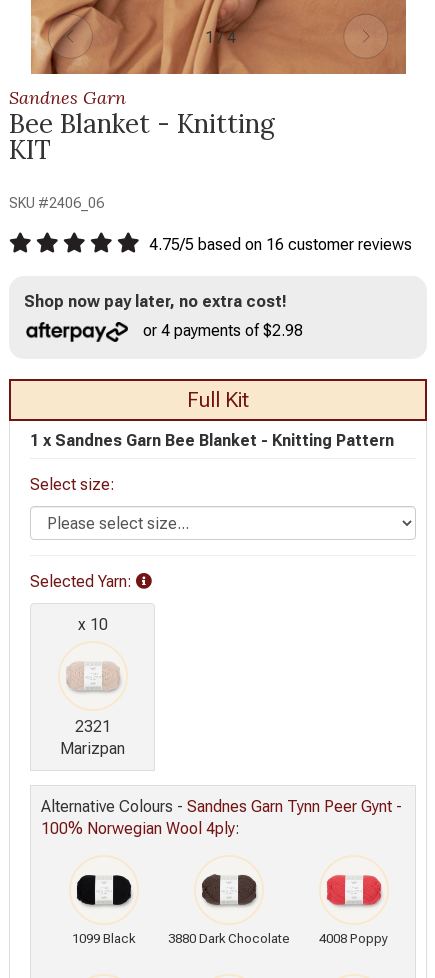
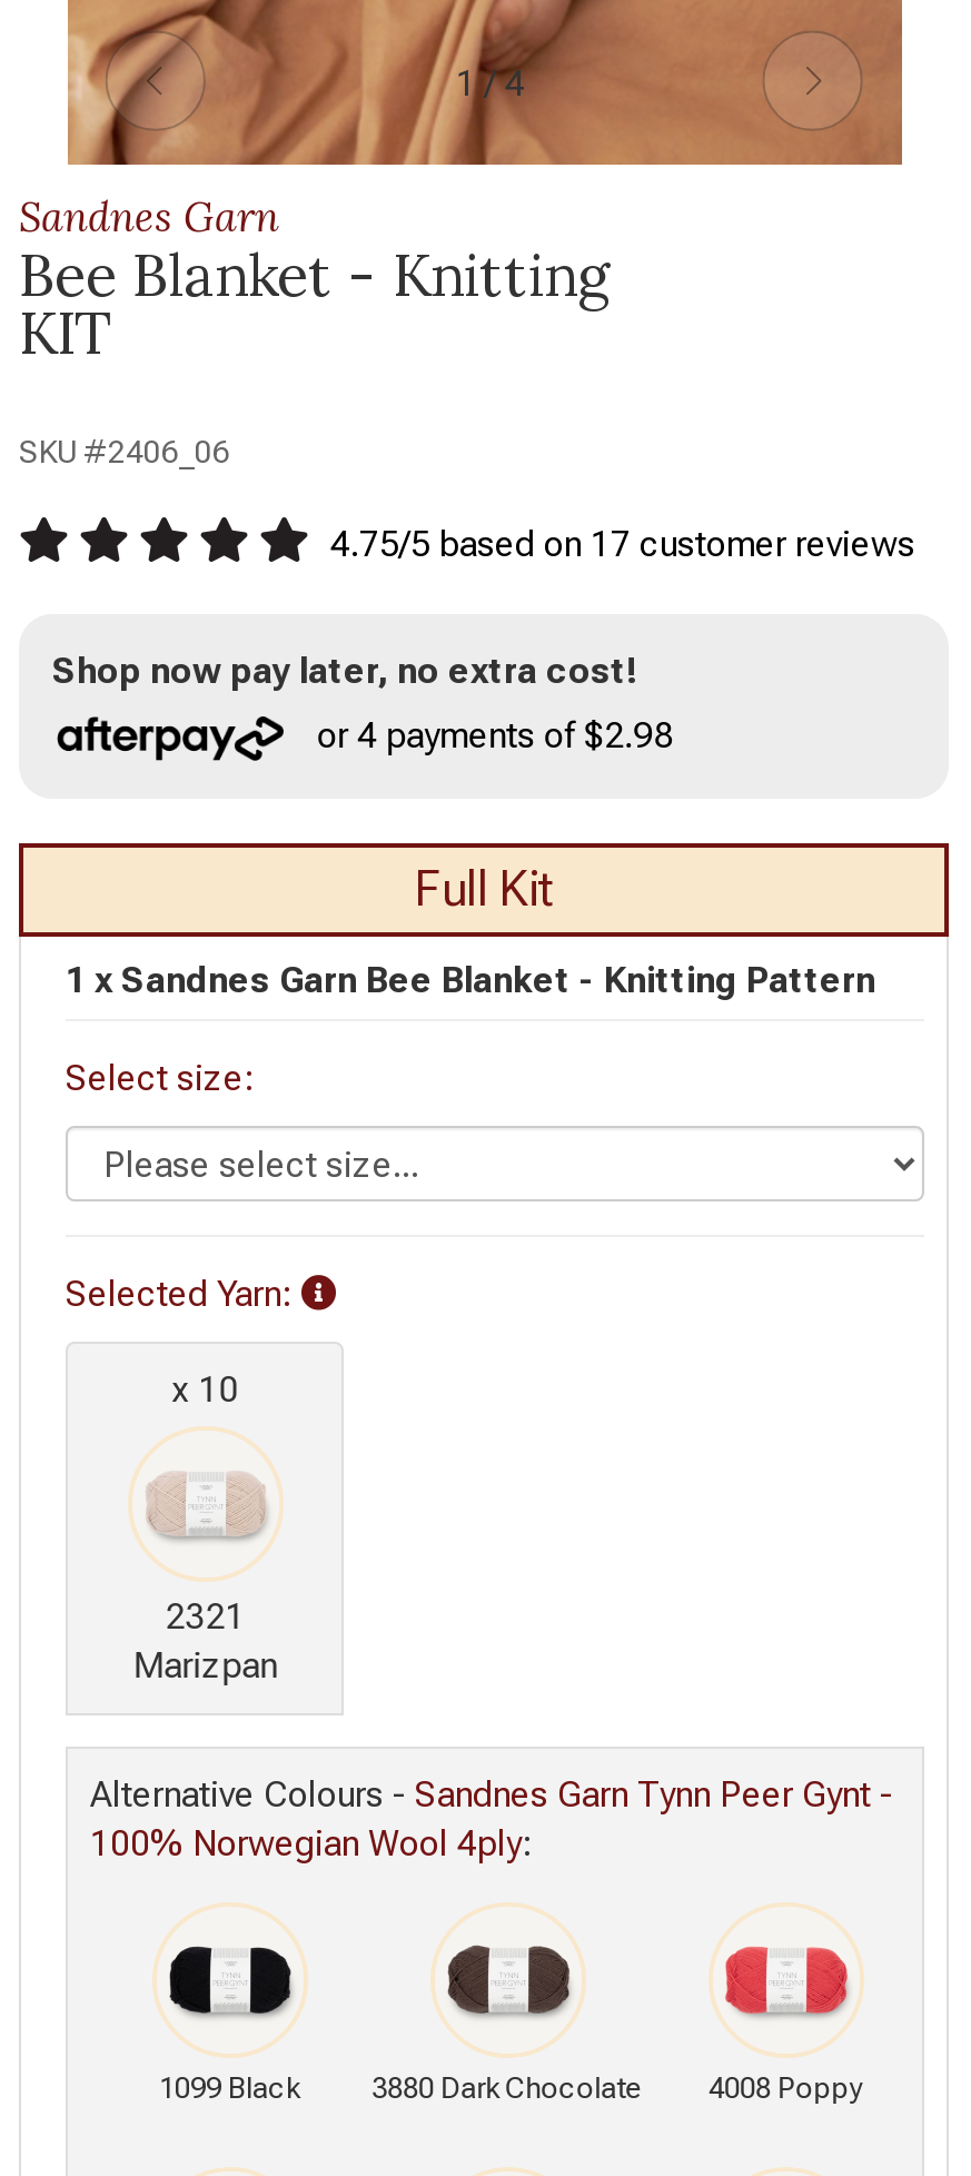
- 4.75/5 based on 16 customer reviews
+ 4.75/5 based on 17 customer reviews
